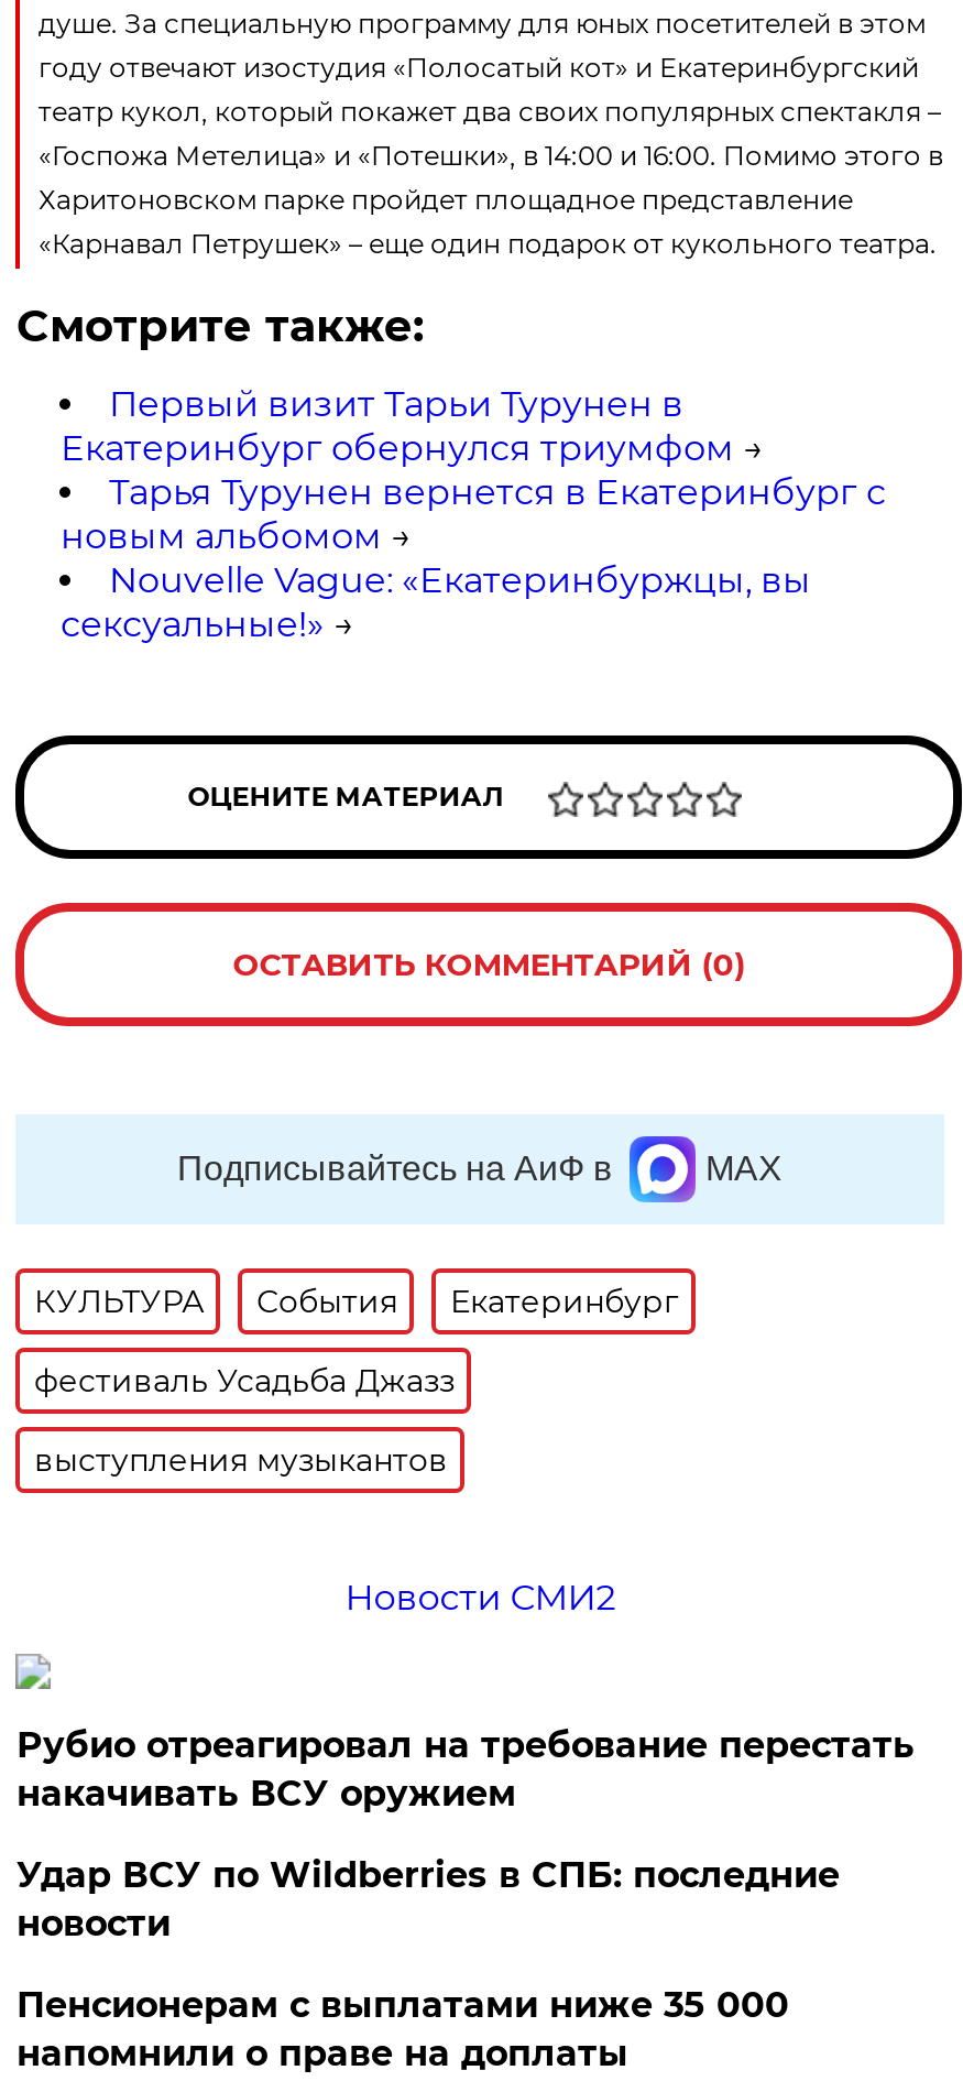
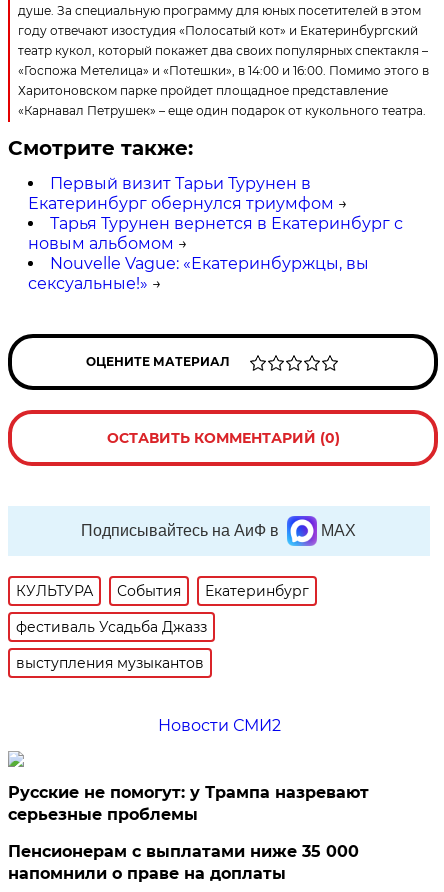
- Рубио отреагировал на требование перестать
- накачивать ВСУ оружием
- Удар ВСУ по Wildberries в СПБ: последние
- новости
+ Русские не помогут: у Трампа назревают
+ серьезные проблемы
